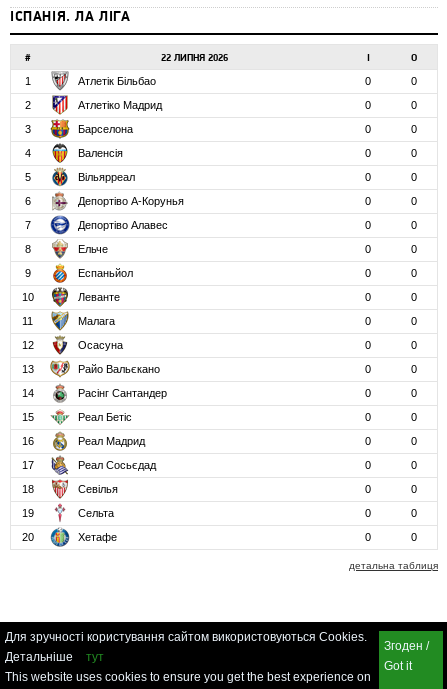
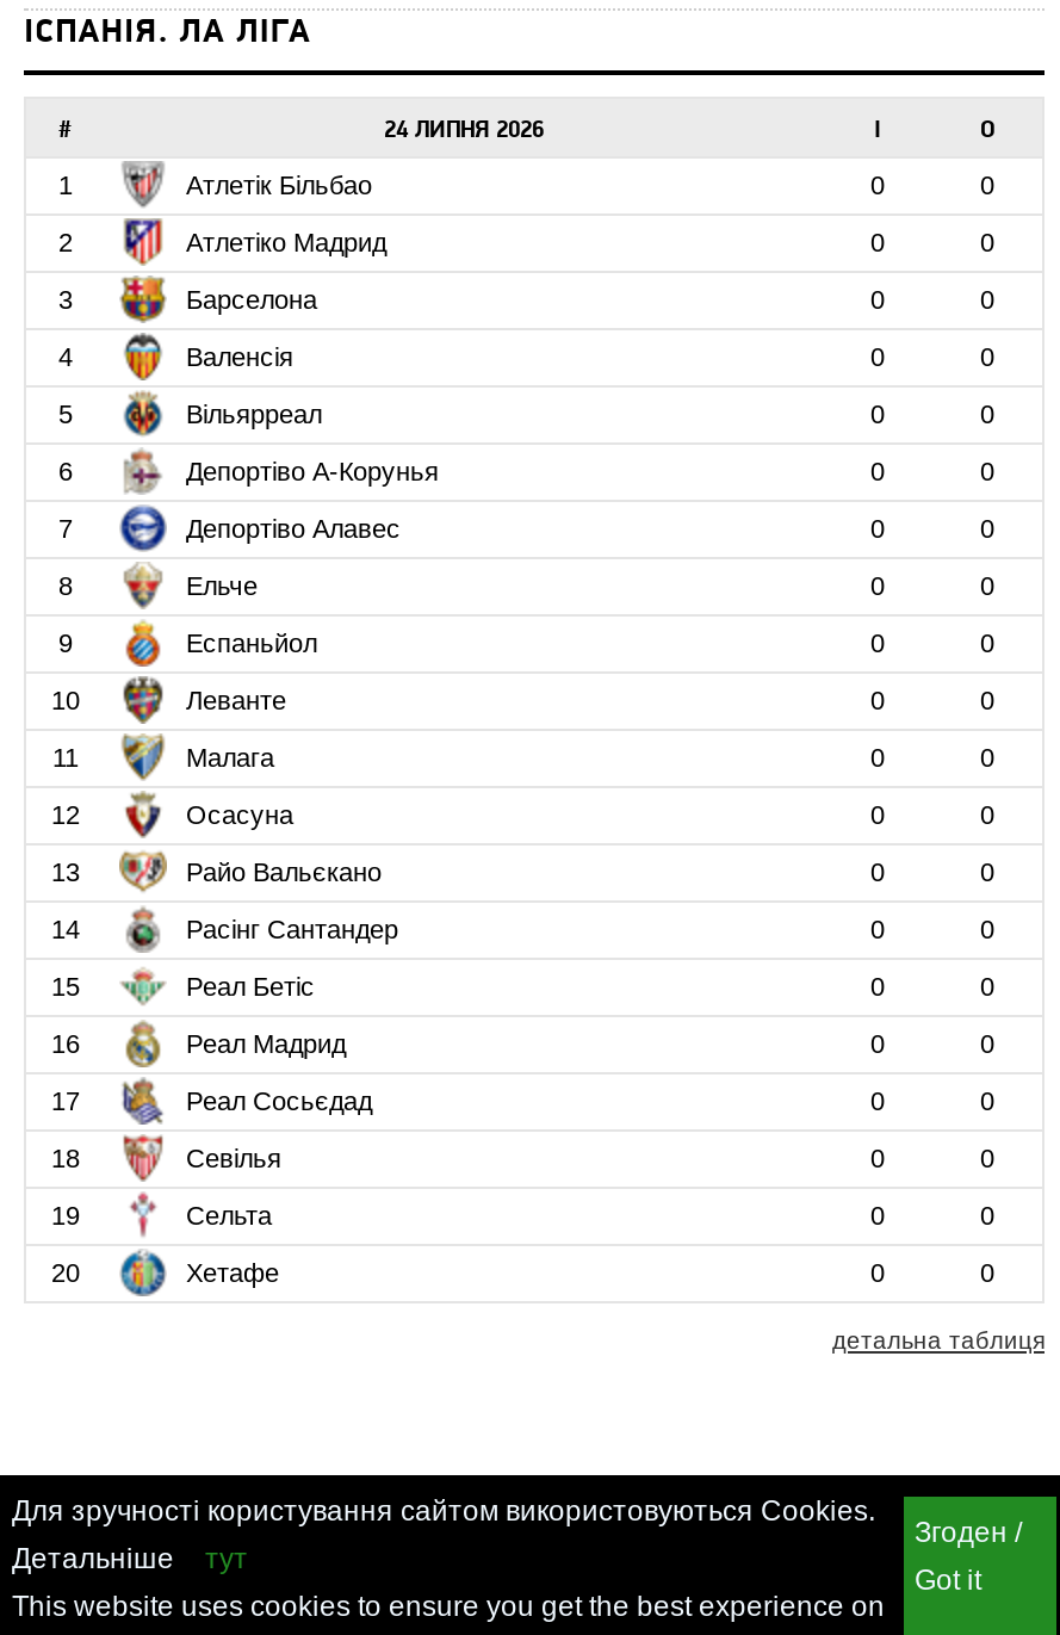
- 22 ЛИПНЯ 2026
+ 24 ЛИПНЯ 2026
